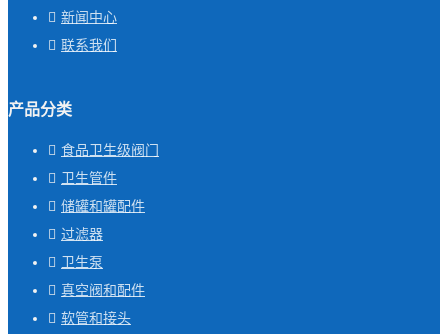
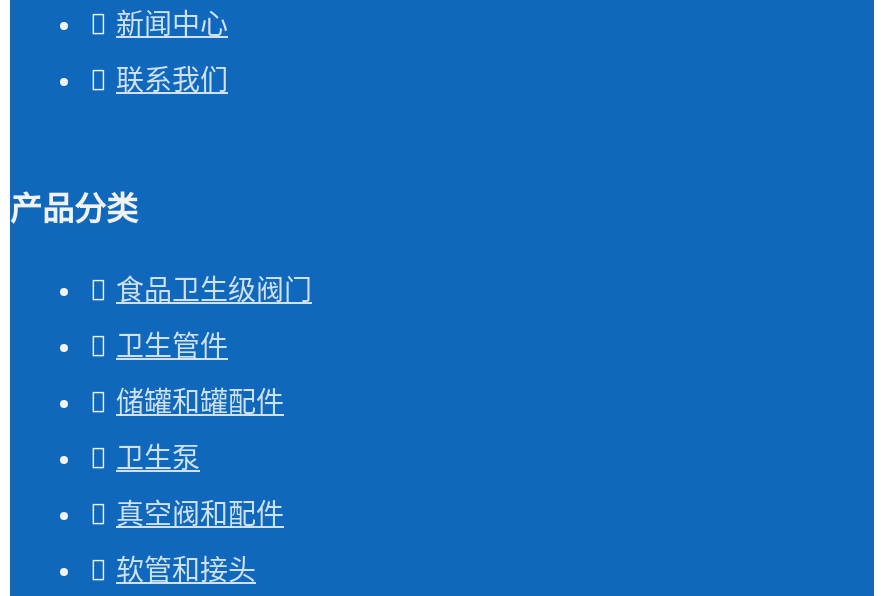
- 过滤器
